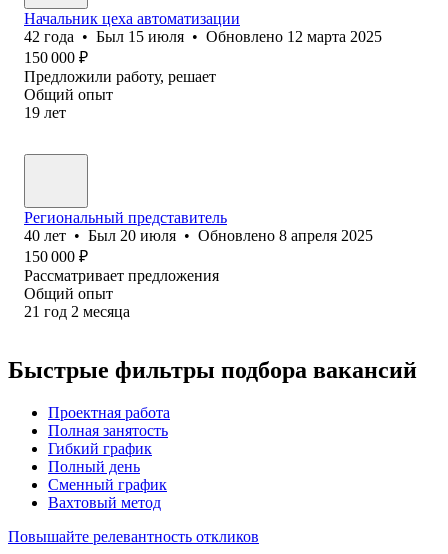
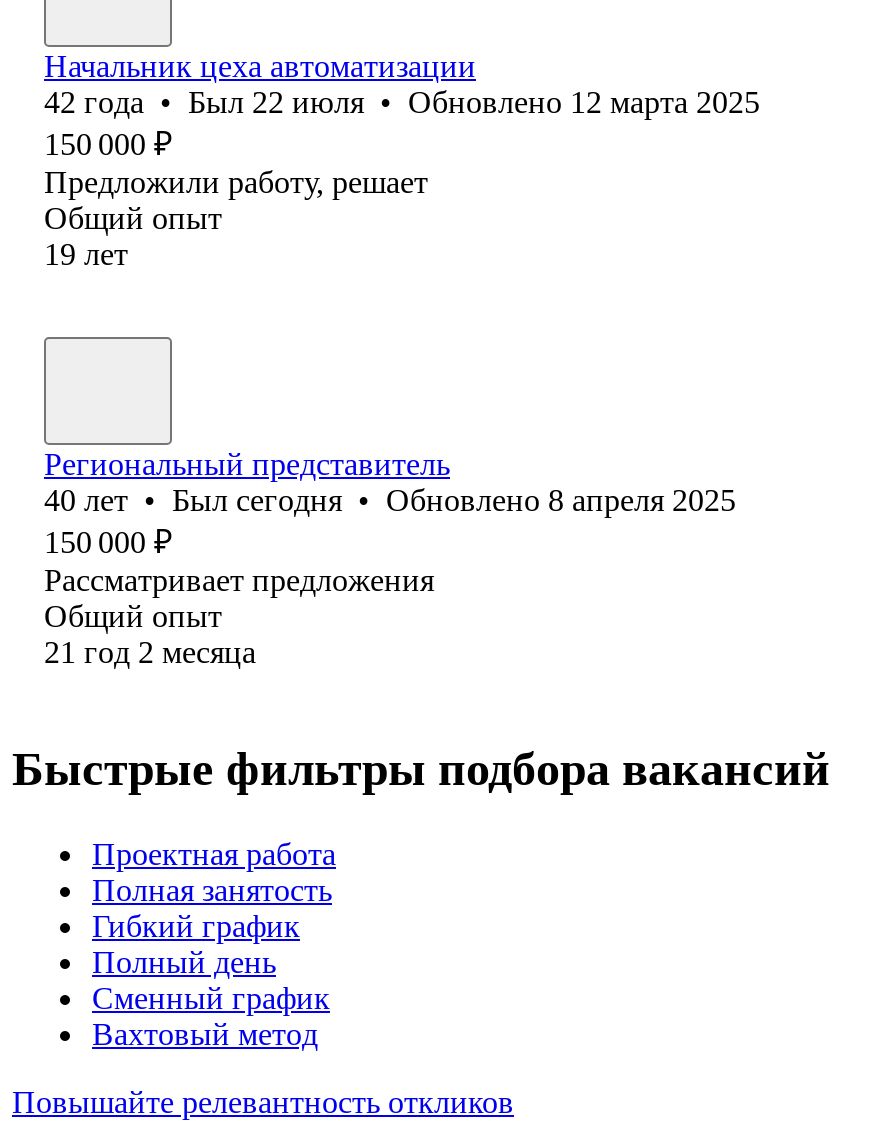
- 42 года • Был 15 июля • Обновлено 12 марта 2025
+ 42 года • Был 22 июля • Обновлено 12 марта 2025

- 40 лет • Был 20 июля • Обновлено 8 апреля 2025
+ 40 лет • Был сегодня • Обновлено 8 апреля 2025
